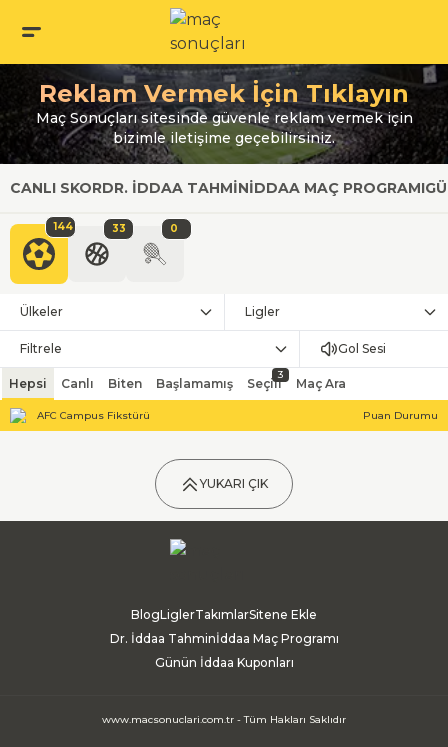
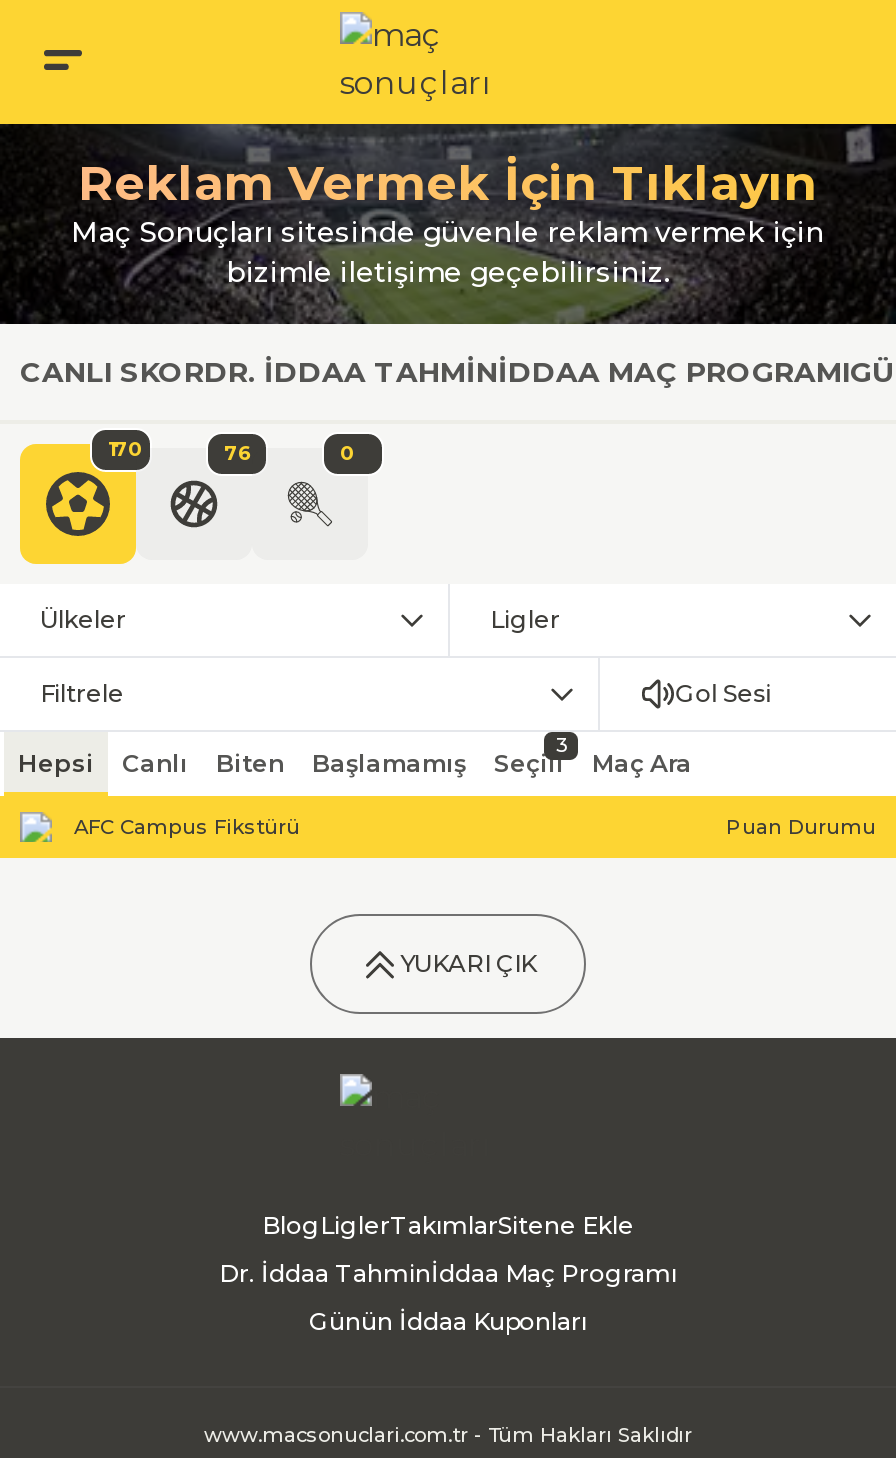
- 144
+ 170

- 33
+ 76
